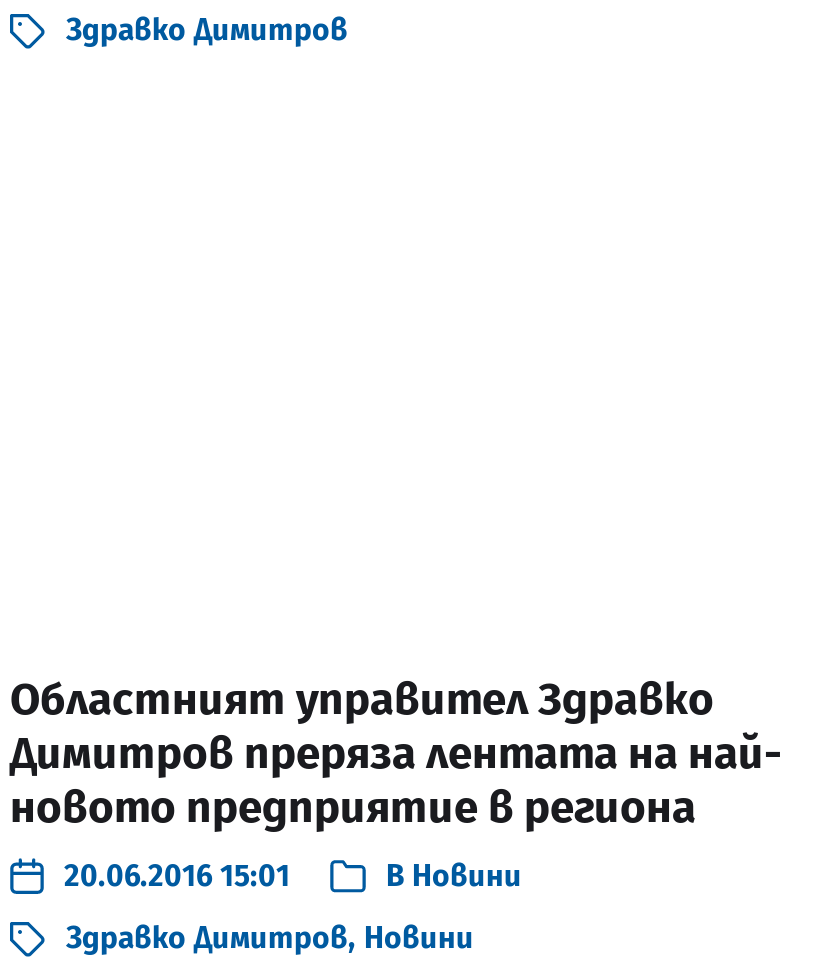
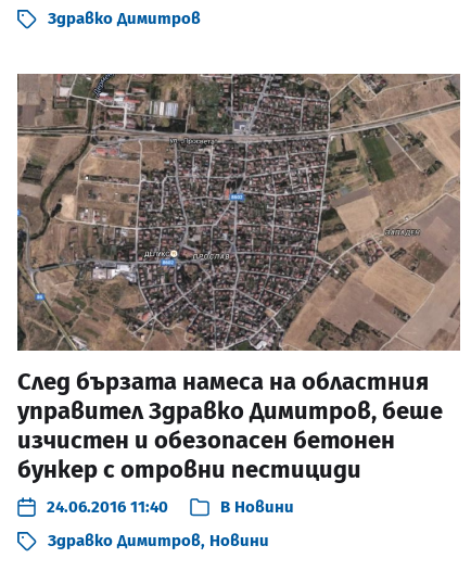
+ [image]

- Областният управител Здравко
- Димитров преряза лентата на най-
- новото предприятие в региона
- 20.06.2016 15:01
+ След бързата намеса на областния
+ управител Здравко Димитров, беше
+ изчистен и обезопасен бетонен
+ бункер с отровни пестициди
+ 24.06.2016 11:40
